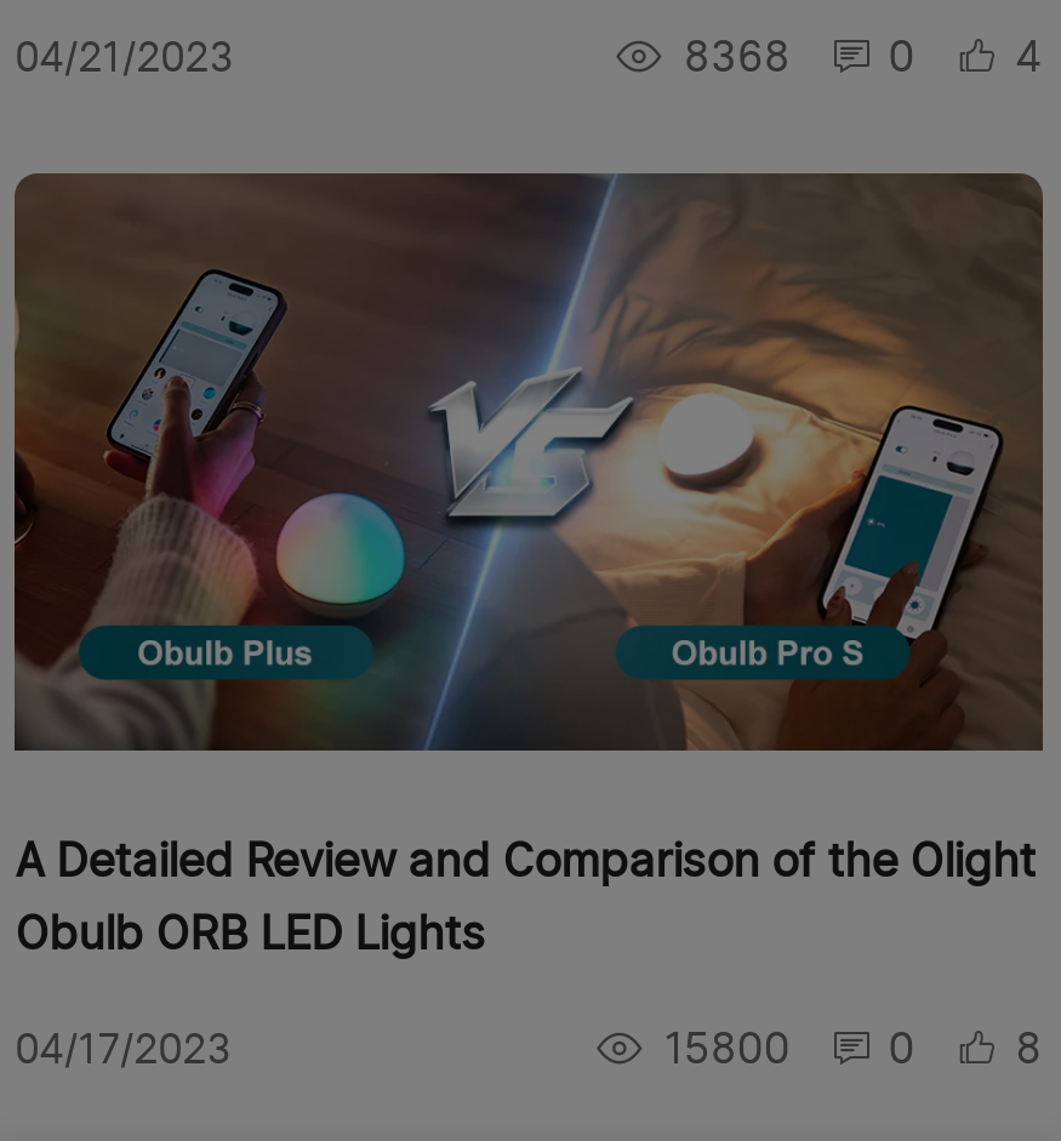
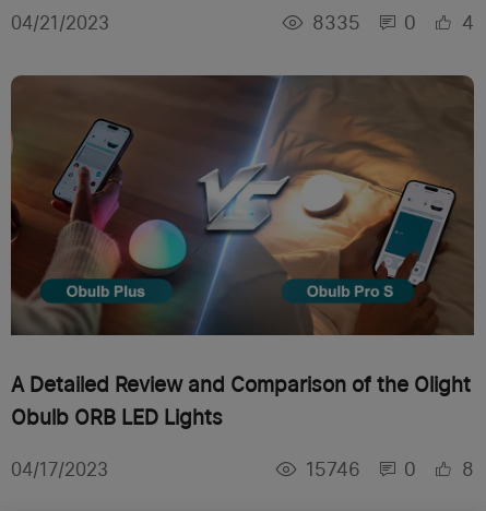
- 8368 0 4
+ 8335 0 4

- 15800 0 8
+ 15746 0 8
